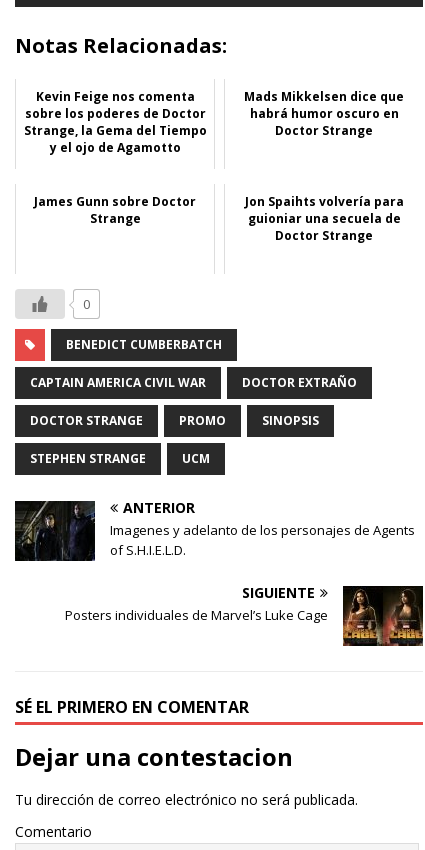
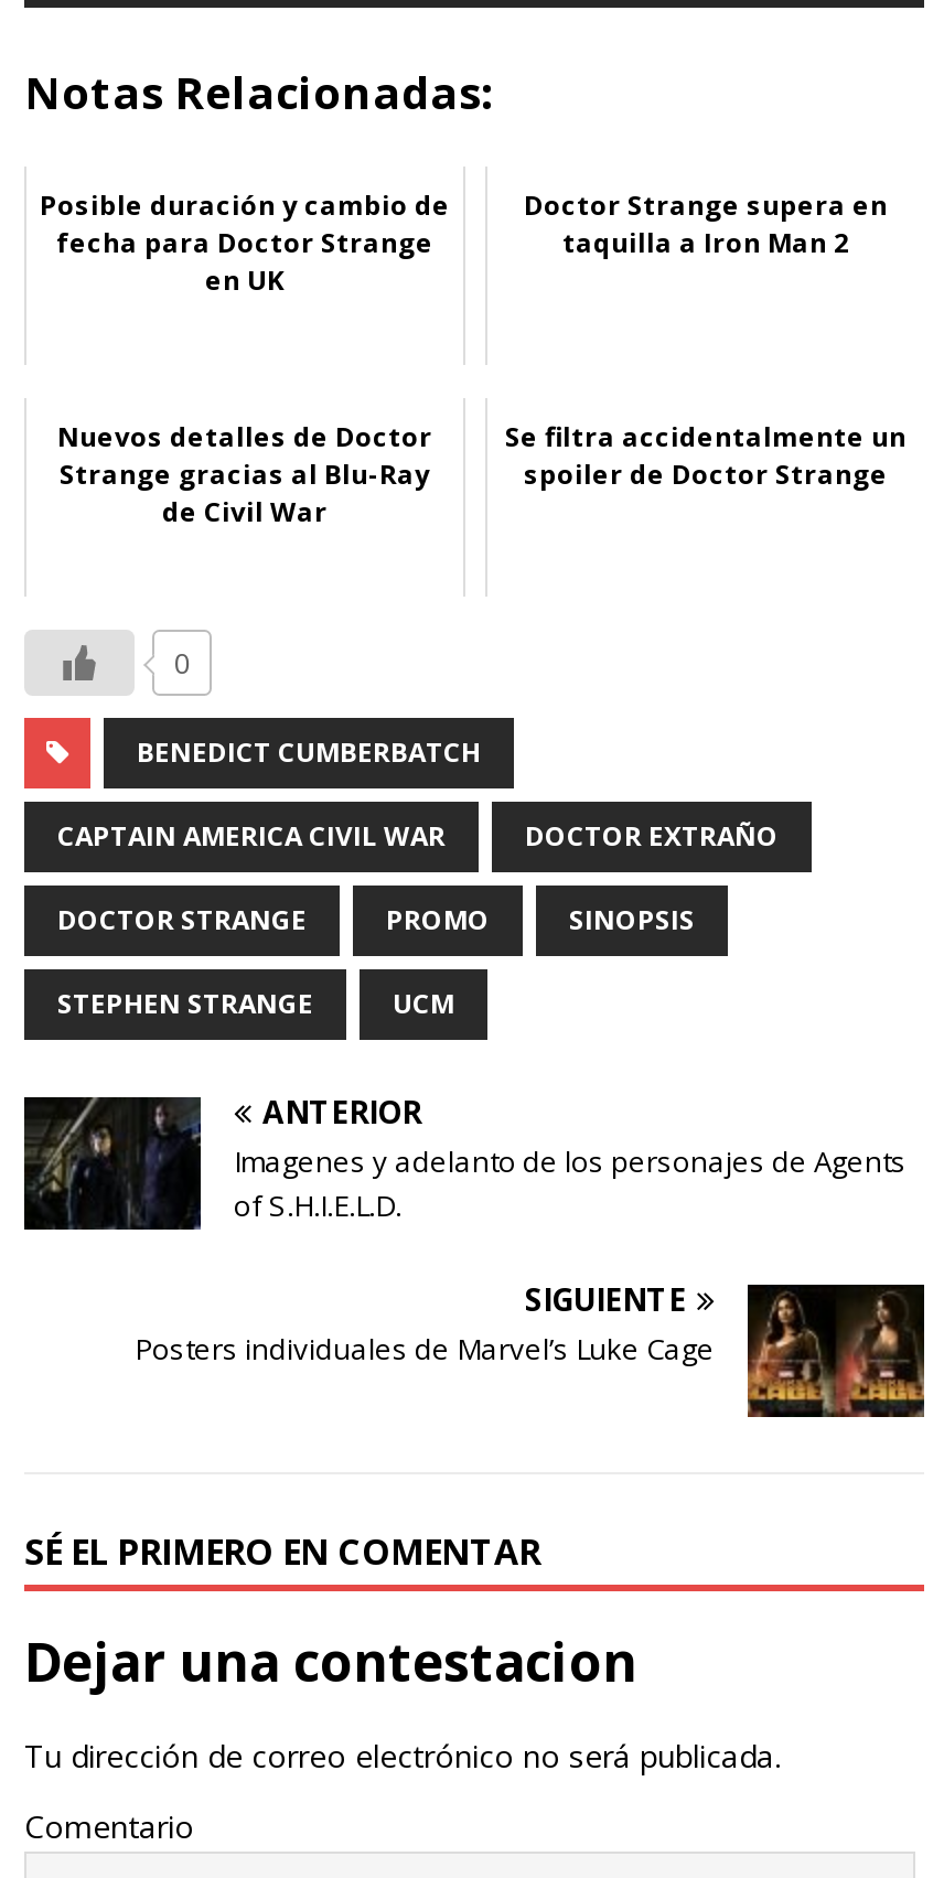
- Kevin Feige nos comenta
- sobre los poderes de Doctor
- Strange, la Gema del Tiempo
- y el ojo de Agamotto
+ Posible duración y cambio de
+ fecha para Doctor Strange
+ en UK

- Mads Mikkelsen dice que
- habrá humor oscuro en
- Doctor Strange
+ Doctor Strange supera en
+ taquilla a Iron Man 2

- James Gunn sobre Doctor
- Strange
+ Nuevos detalles de Doctor
+ Strange gracias al Blu-Ray
+ de Civil War

- Jon Spaihts volvería para
- guioniar una secuela de
- Doctor Strange
+ Se filtra accidentalmente un
+ spoiler de Doctor Strange
